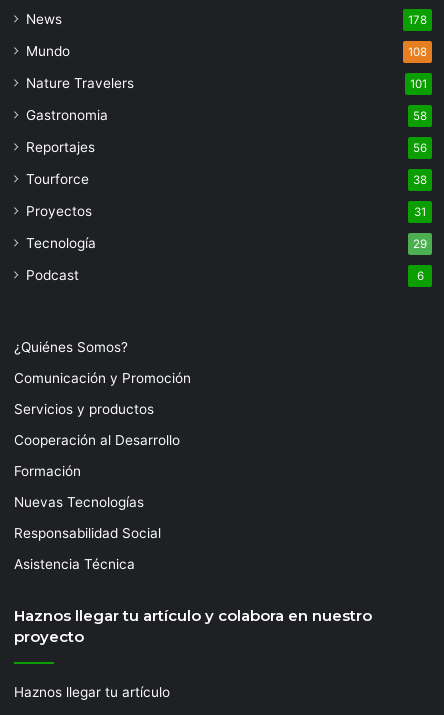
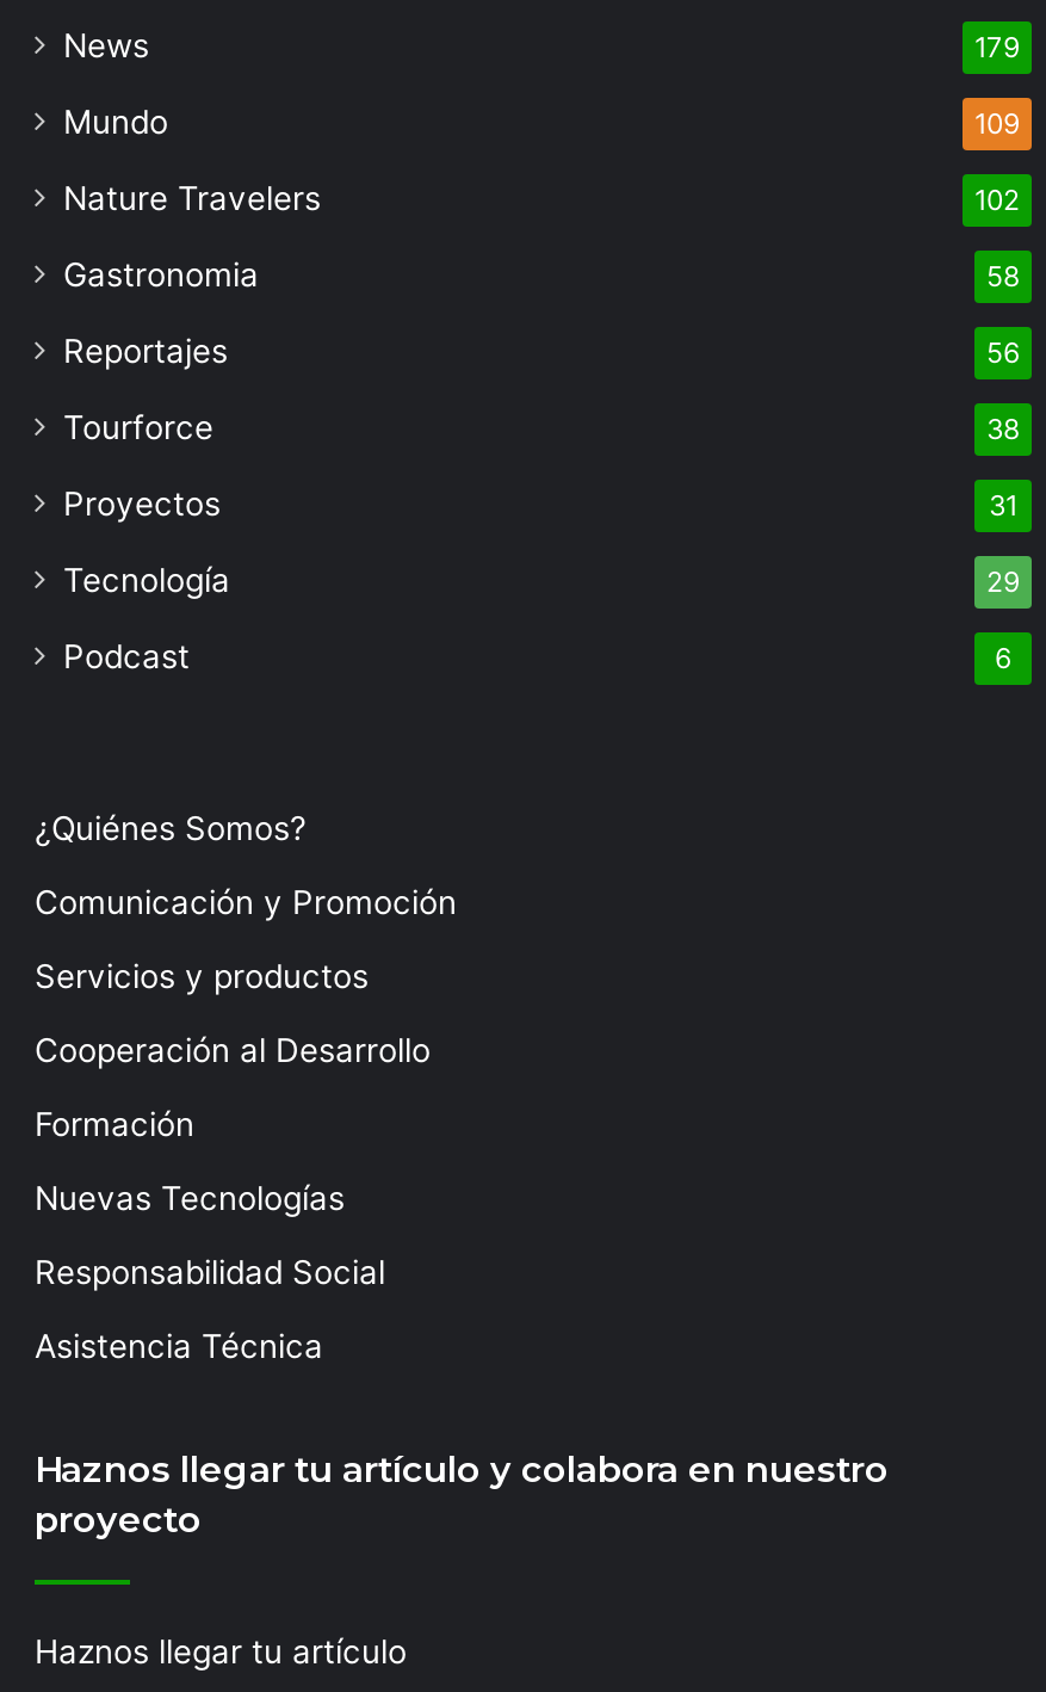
- 178
+ 179

- 108
+ 109

- 101
+ 102
